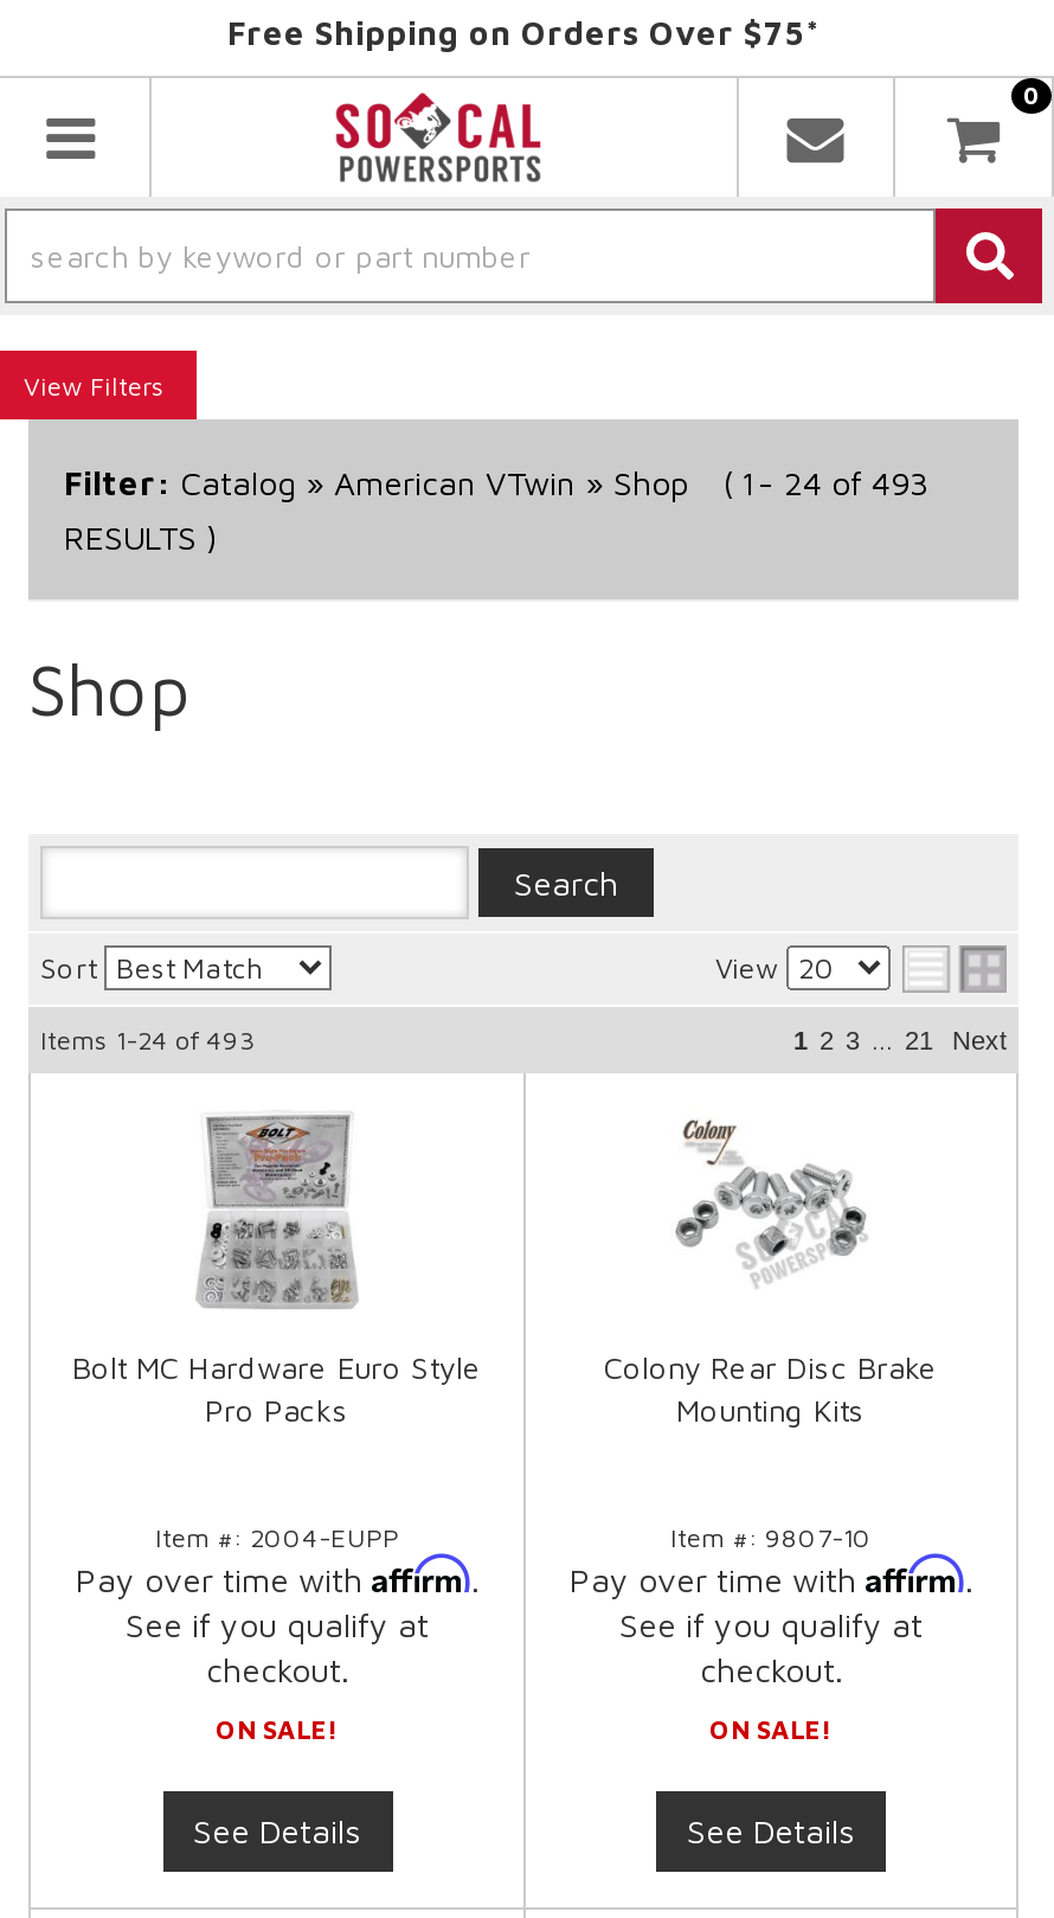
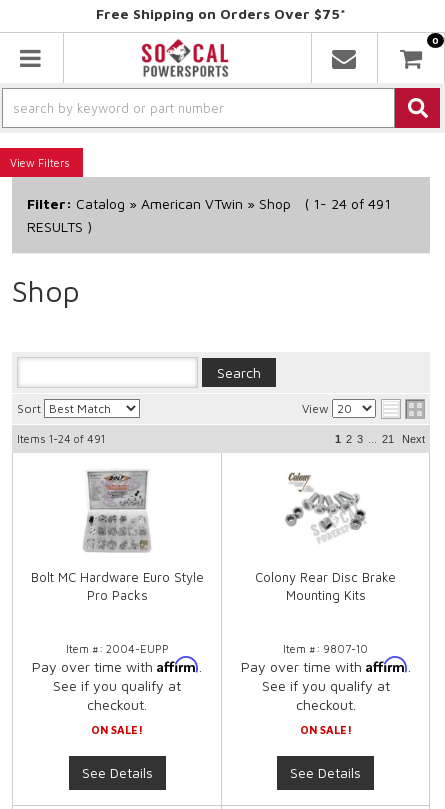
- Filter: Catalog» American VTwin» Shop (1- 24 of 493
+ Filter: Catalog» American VTwin» Shop (1- 24 of 491

- Items 1-24 of 493
+ Items 1-24 of 491
